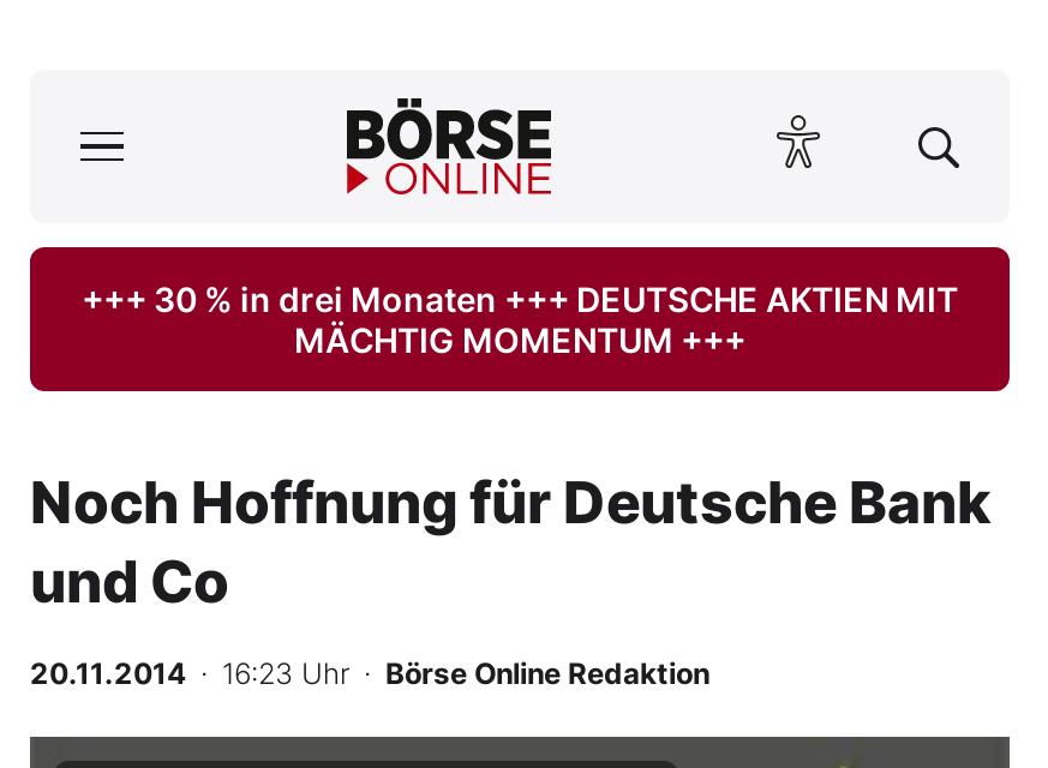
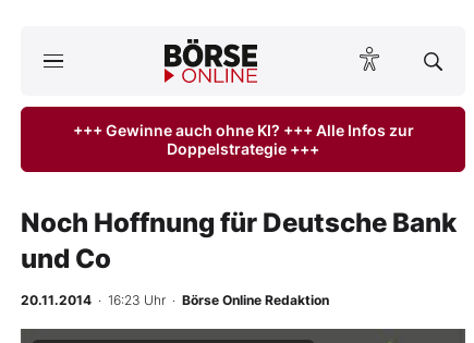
- +++ 30 % in drei Monaten +++ DEUTSCHE AKTIEN MIT
- MÄCHTIG MOMENTUM +++
+ +++ Gewinne auch ohne KI? +++ Alle Infos zur
+ Doppelstrategie +++
